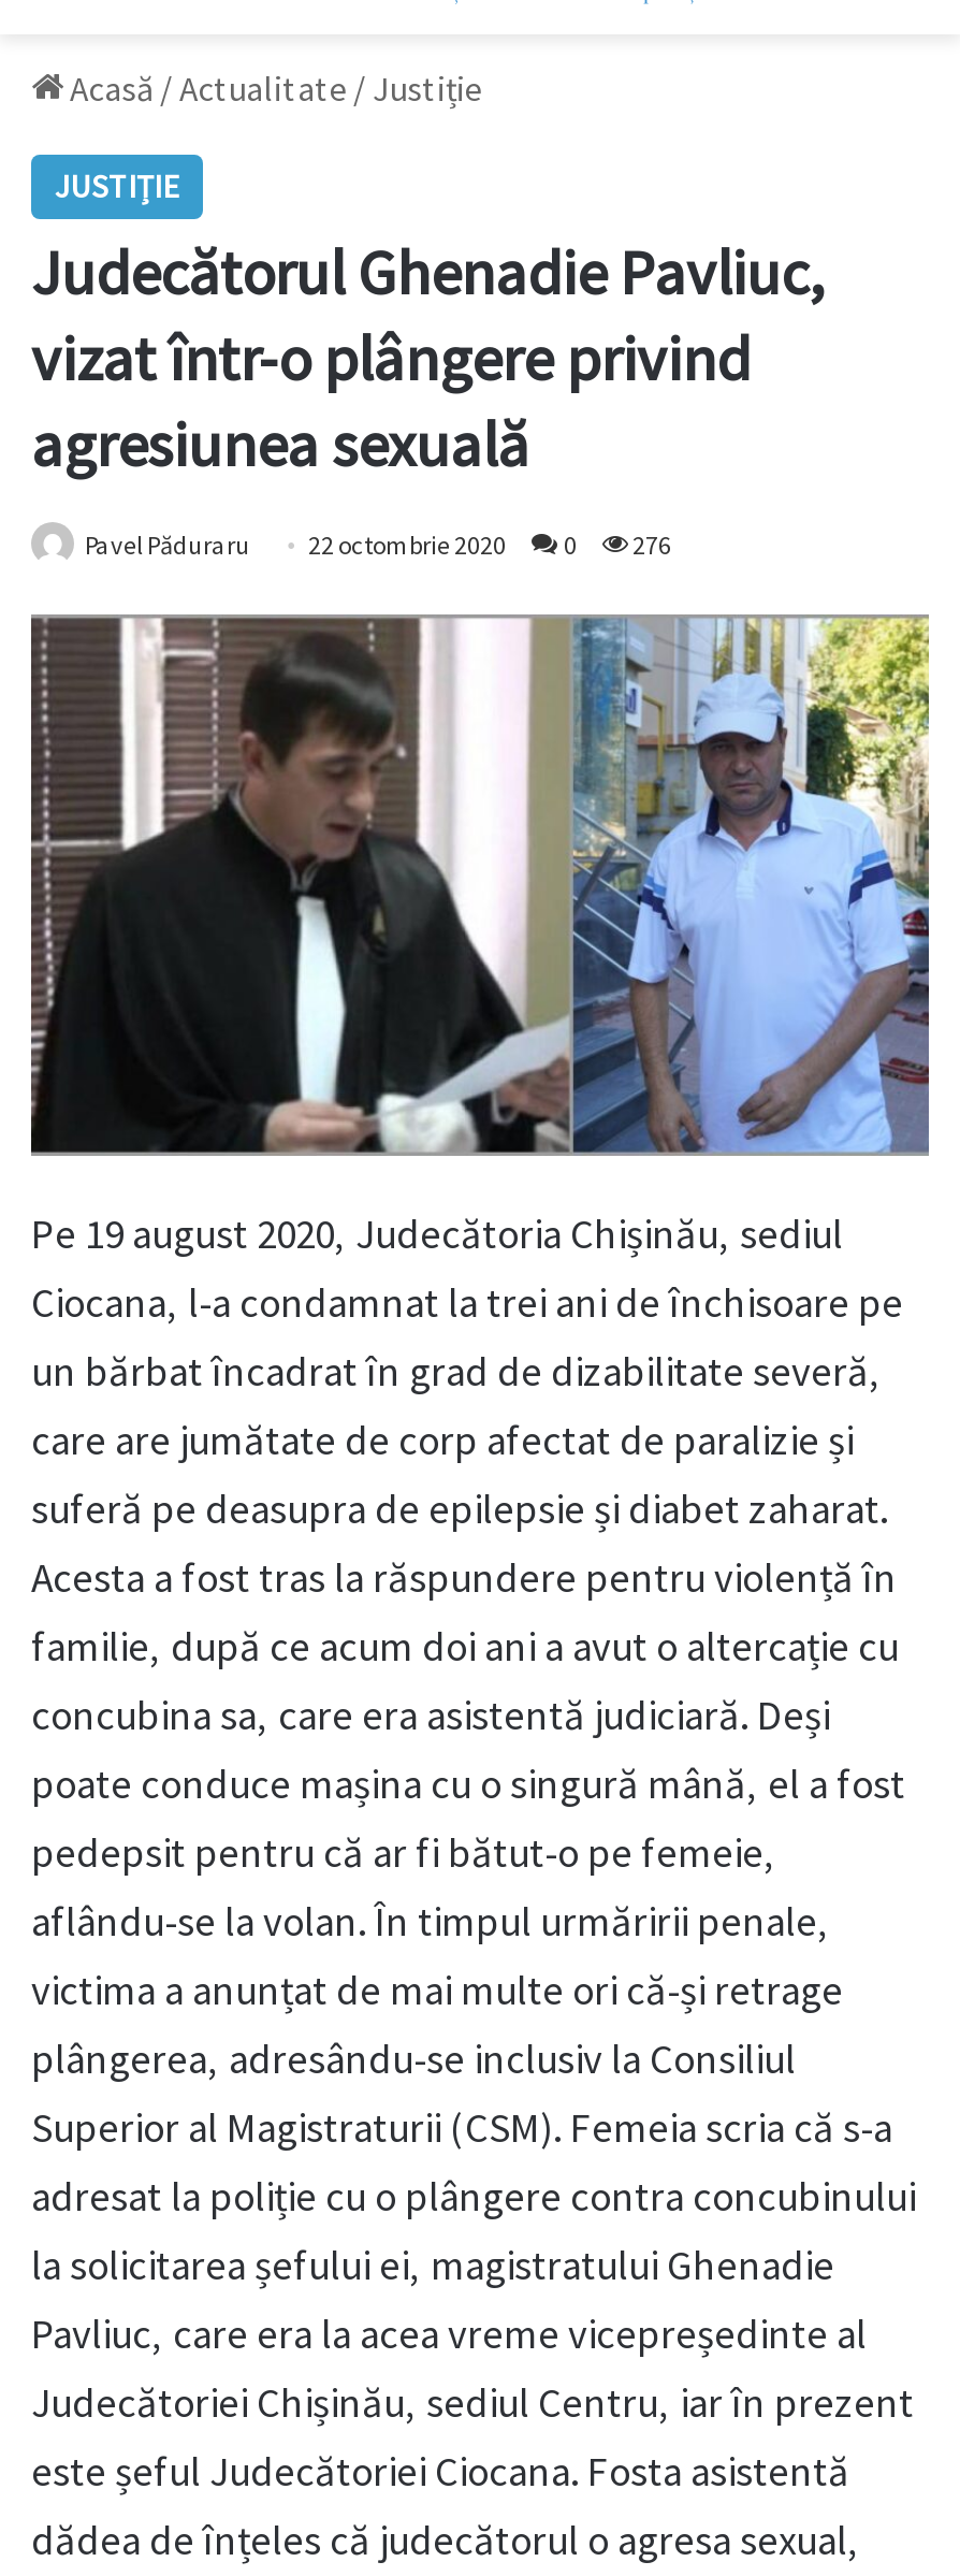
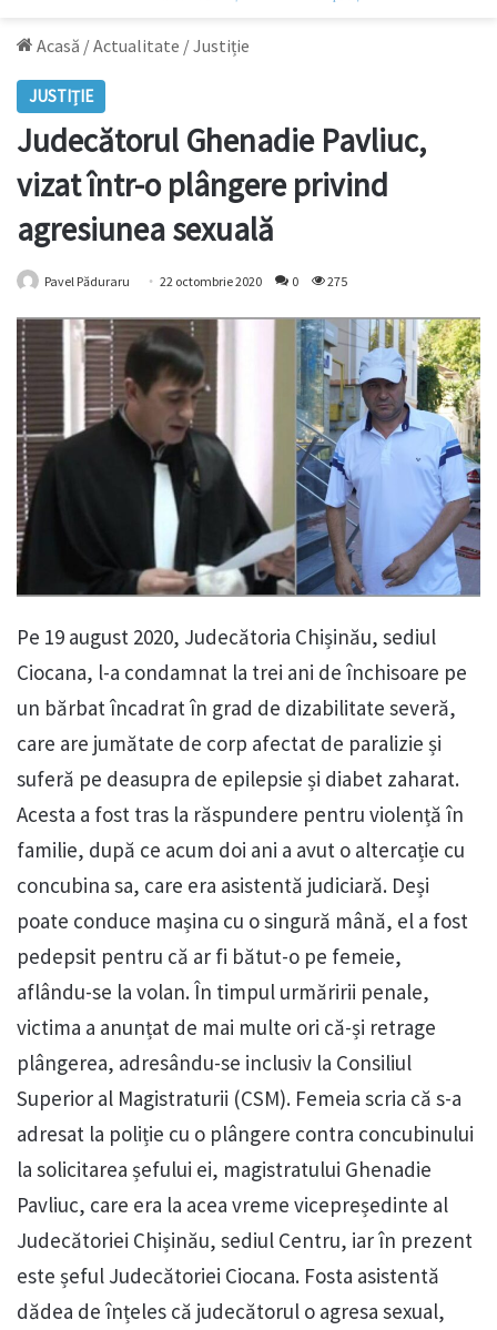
- Pavel Păduraru 22 octombrie 2020 0 276
+ Pavel Păduraru 22 octombrie 2020 0 275
